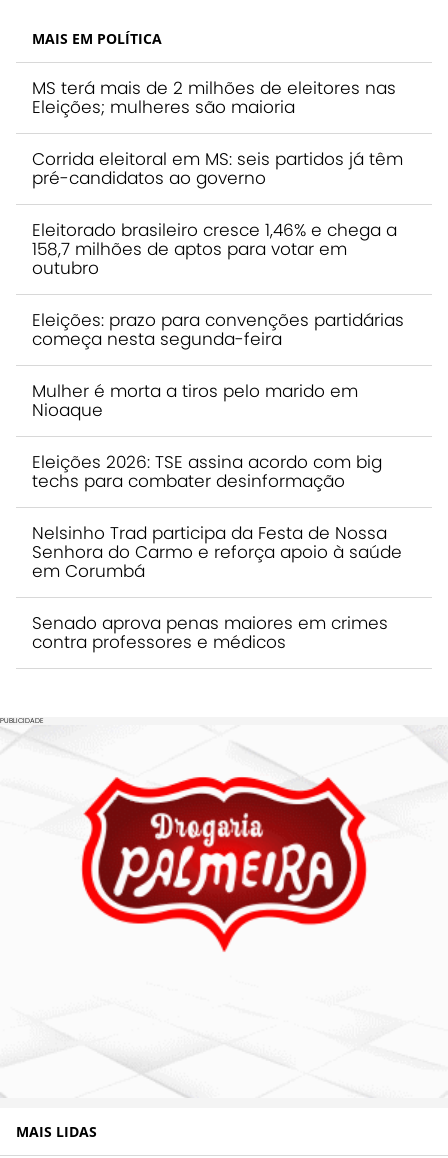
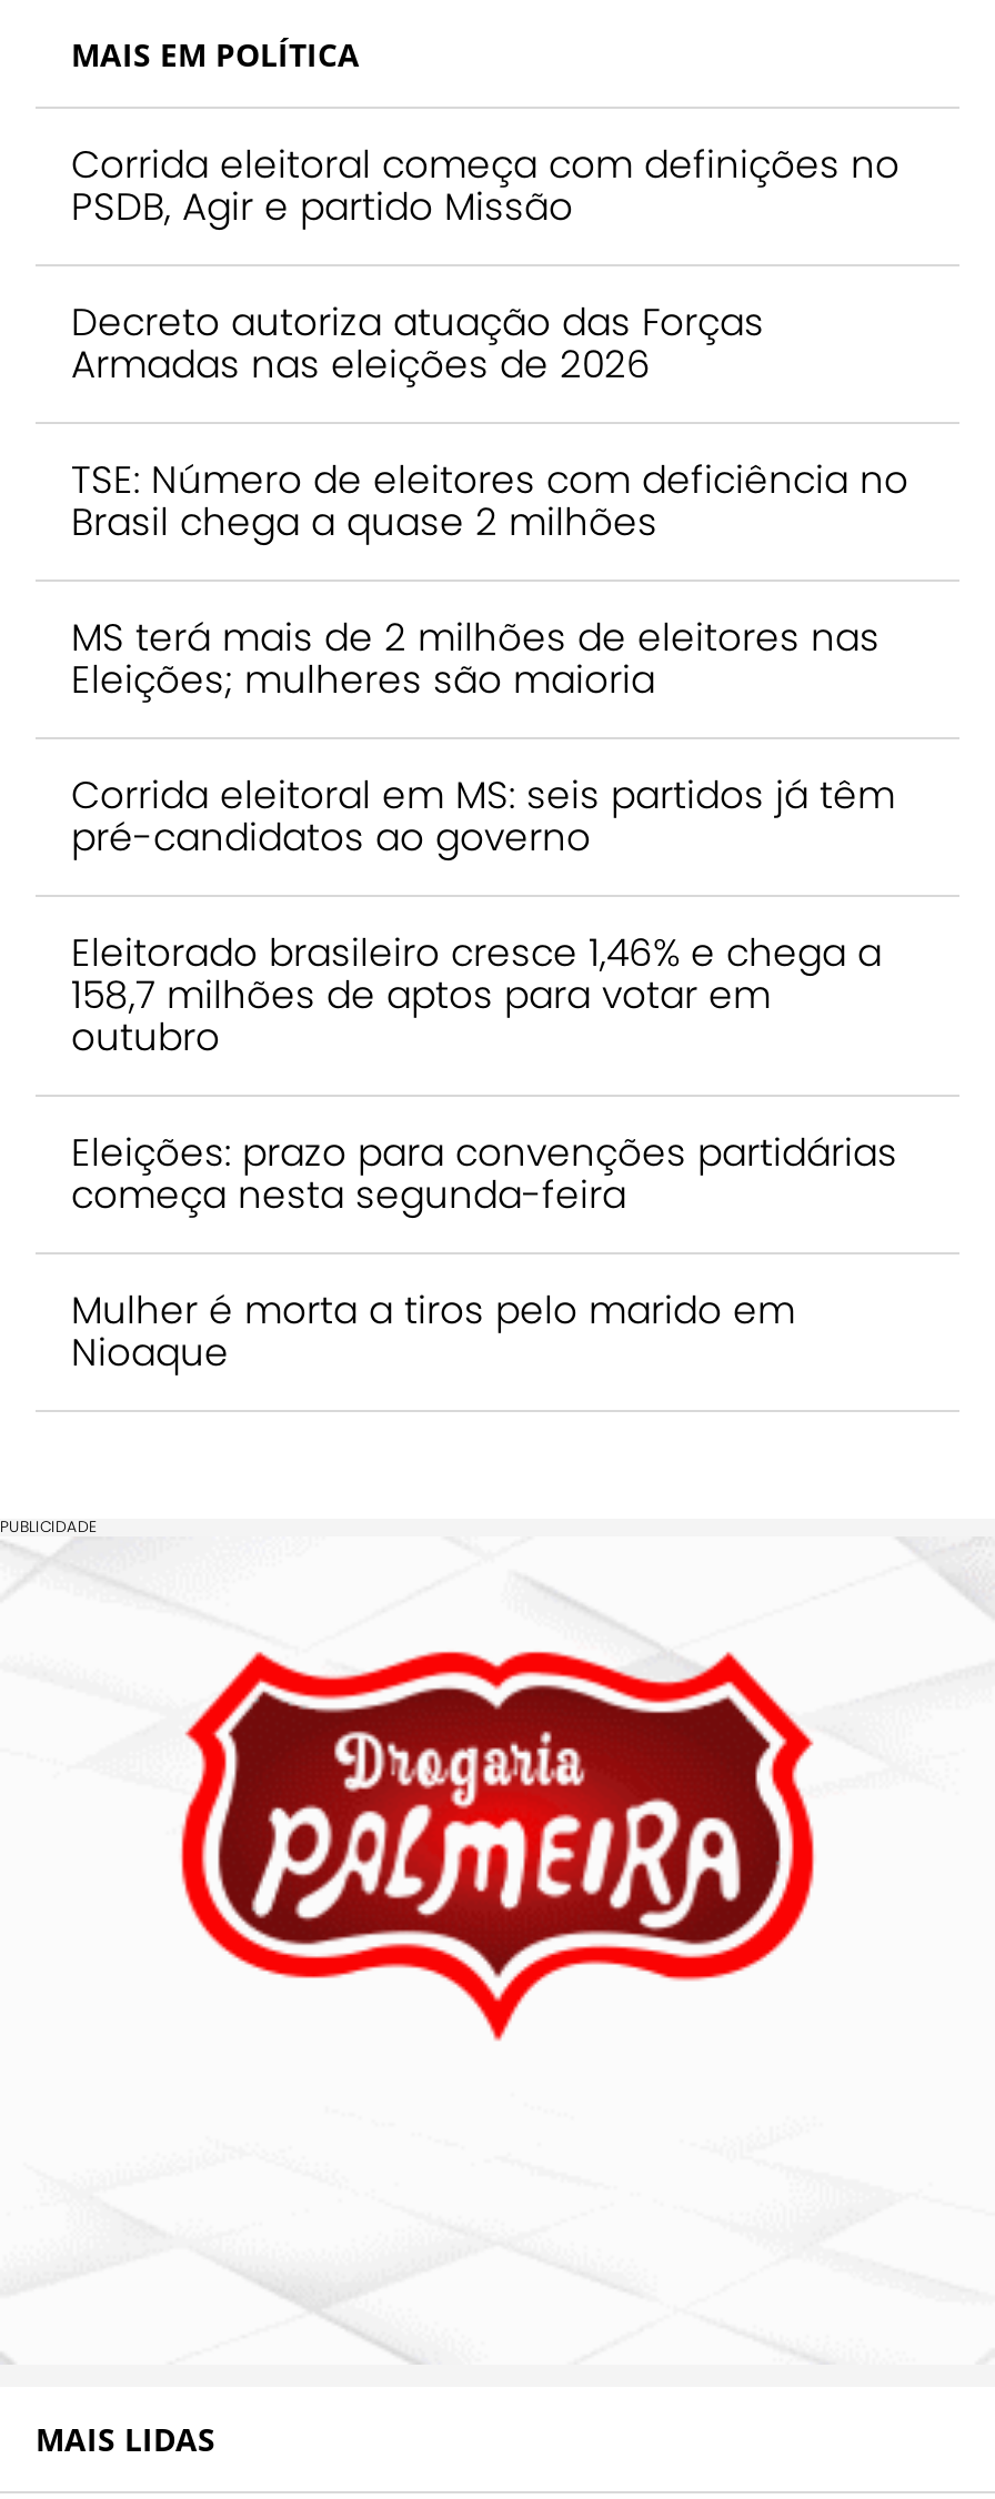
+ Corrida eleitoral começa com definições no
+ PSDB, Agir e partido Missão
+ Decreto autoriza atuação das Forças
+ Armadas nas eleições de 2026
+ TSE: Número de eleitores com deficiência no
+ Brasil chega a quase 2 milhões

moved down: MS terá mais de 2 milhões de eleitores nas | Eleições; mulheres são maioria | Corrida eleitoral em MS: seis partidos já têm | ... | Mulher é morta a tiros pelo marido em | Nioaque

- Eleições 2026: TSE assina acordo com big
- techs para combater desinformação
- Nelsinho Trad participa da Festa de Nossa
- Senhora do Carmo e reforça apoio à saúde
- em Corumbá
- Senado aprova penas maiores em crimes
- contra professores e médicos
